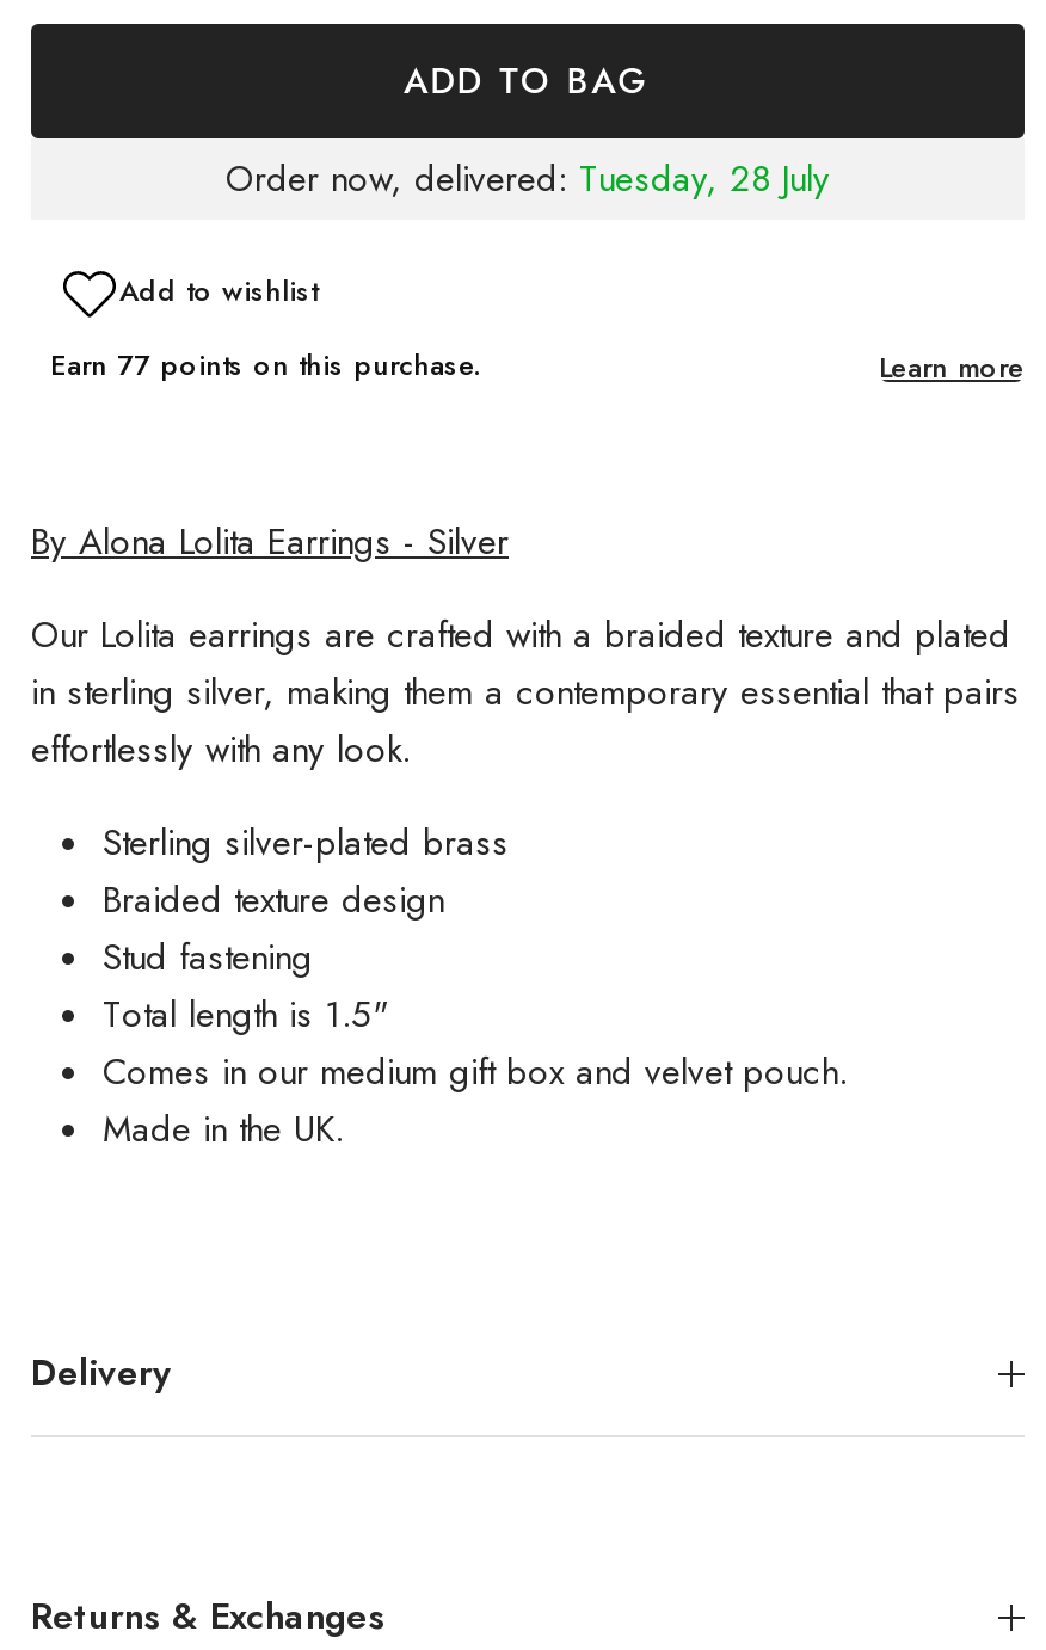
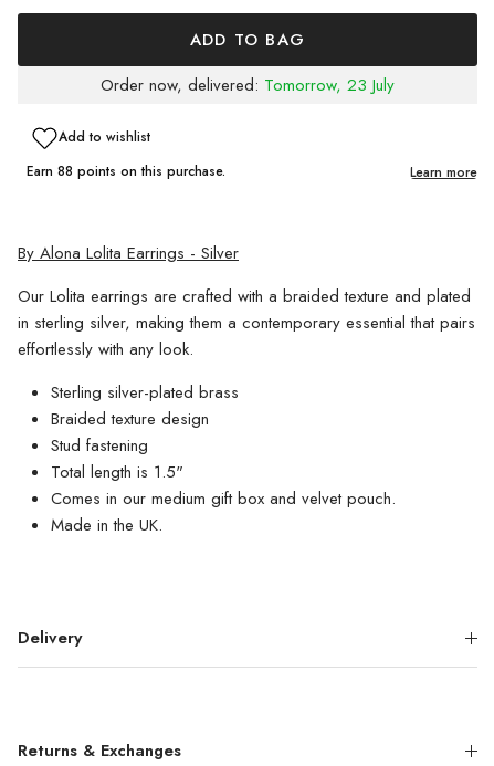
- Order now, delivered: Tuesday, 28 July
+ Order now, delivered: Tomorrow, 23 July

- Earn 77 points on this purchase.
+ Earn 88 points on this purchase.
